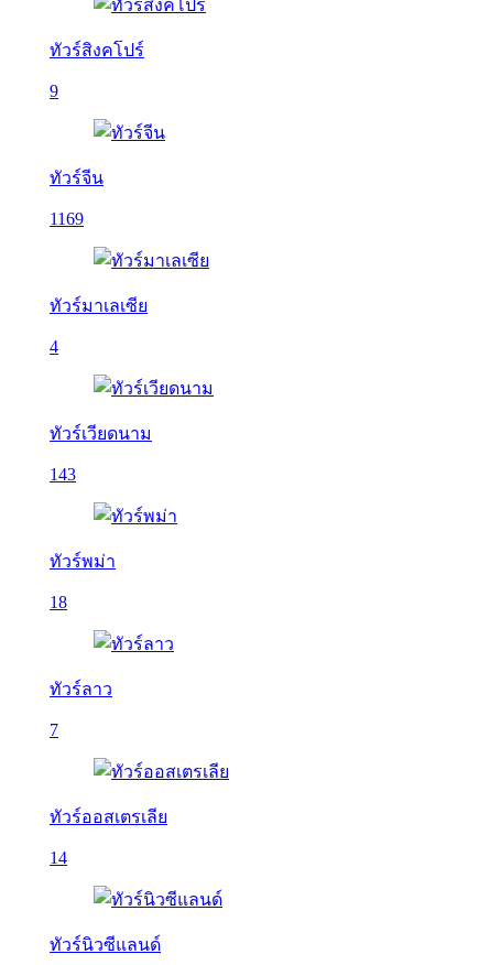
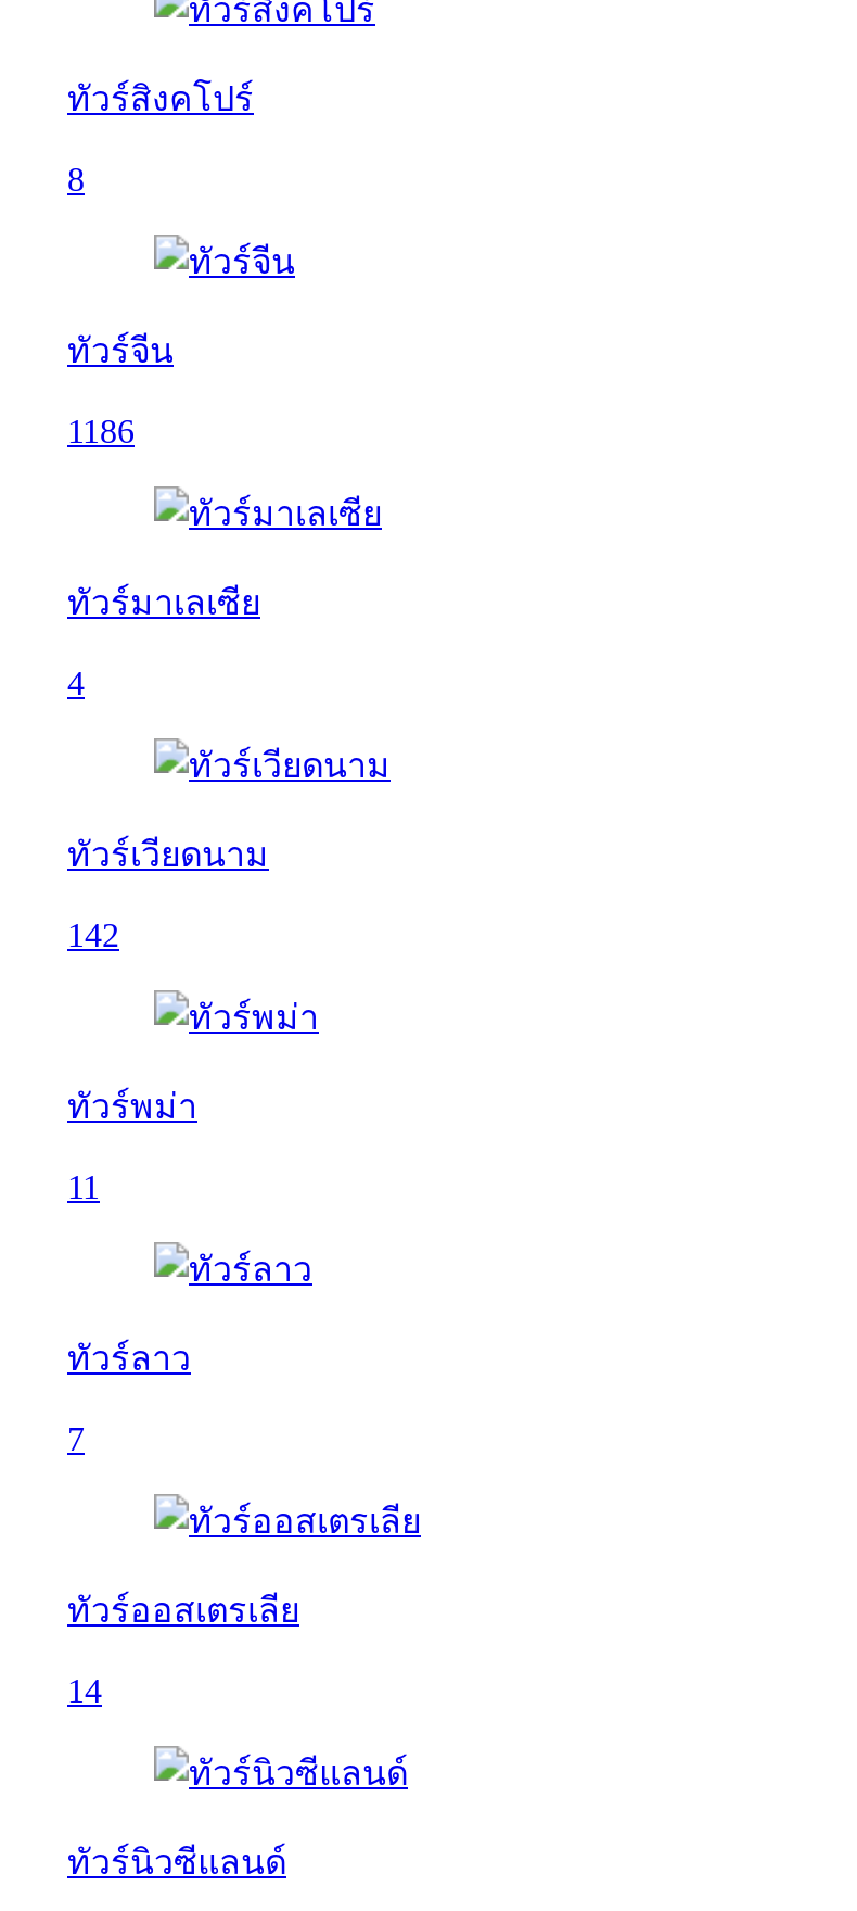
- 9
+ 8

- 1169
+ 1186

- 143
+ 142

- 18
+ 11
